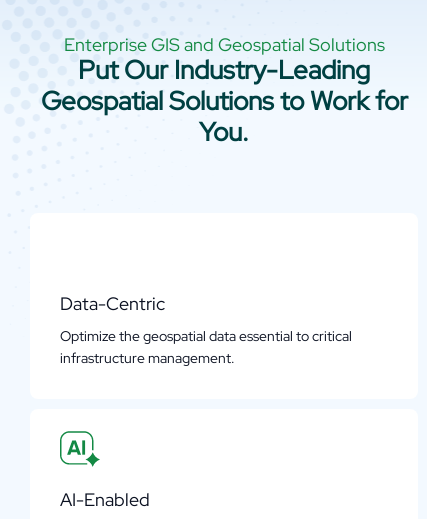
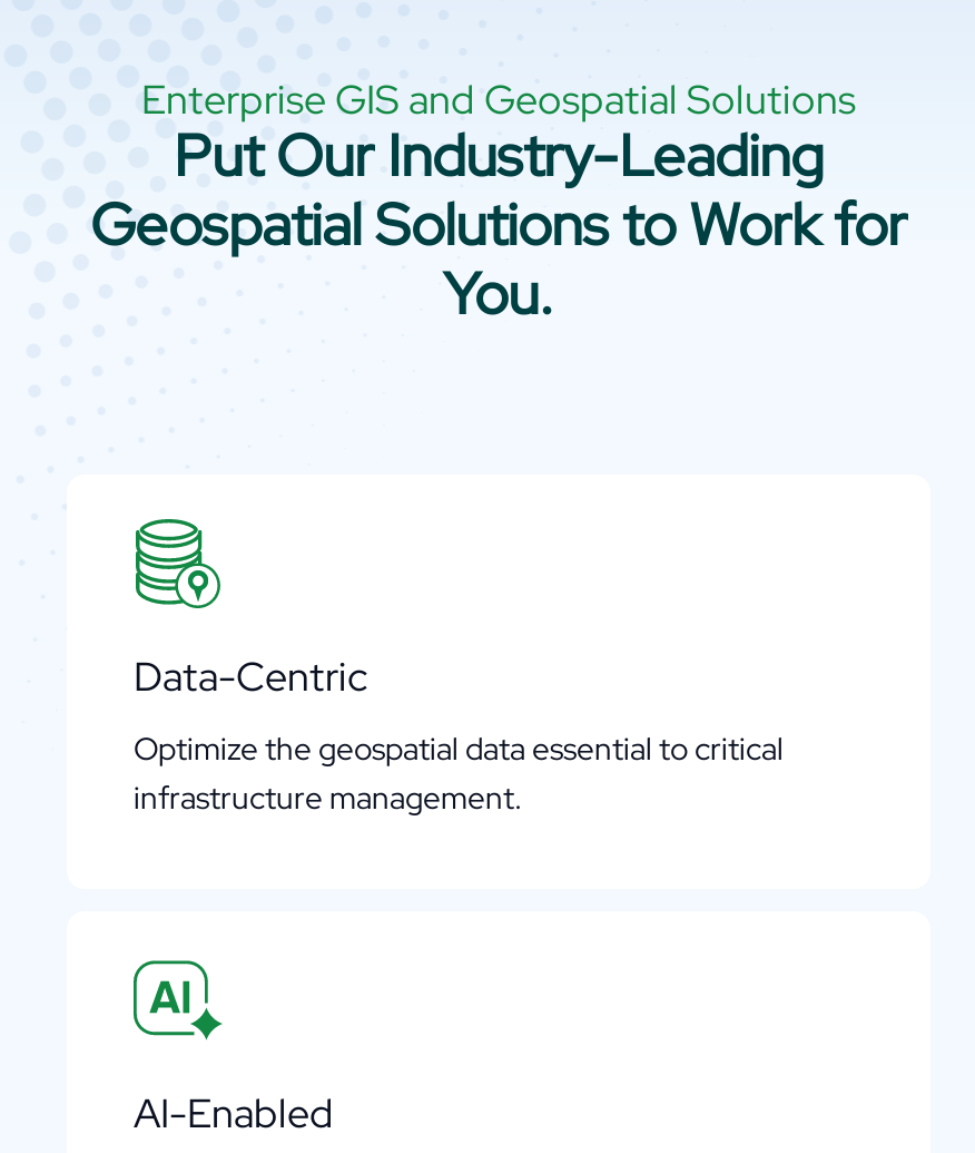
+ [image]
